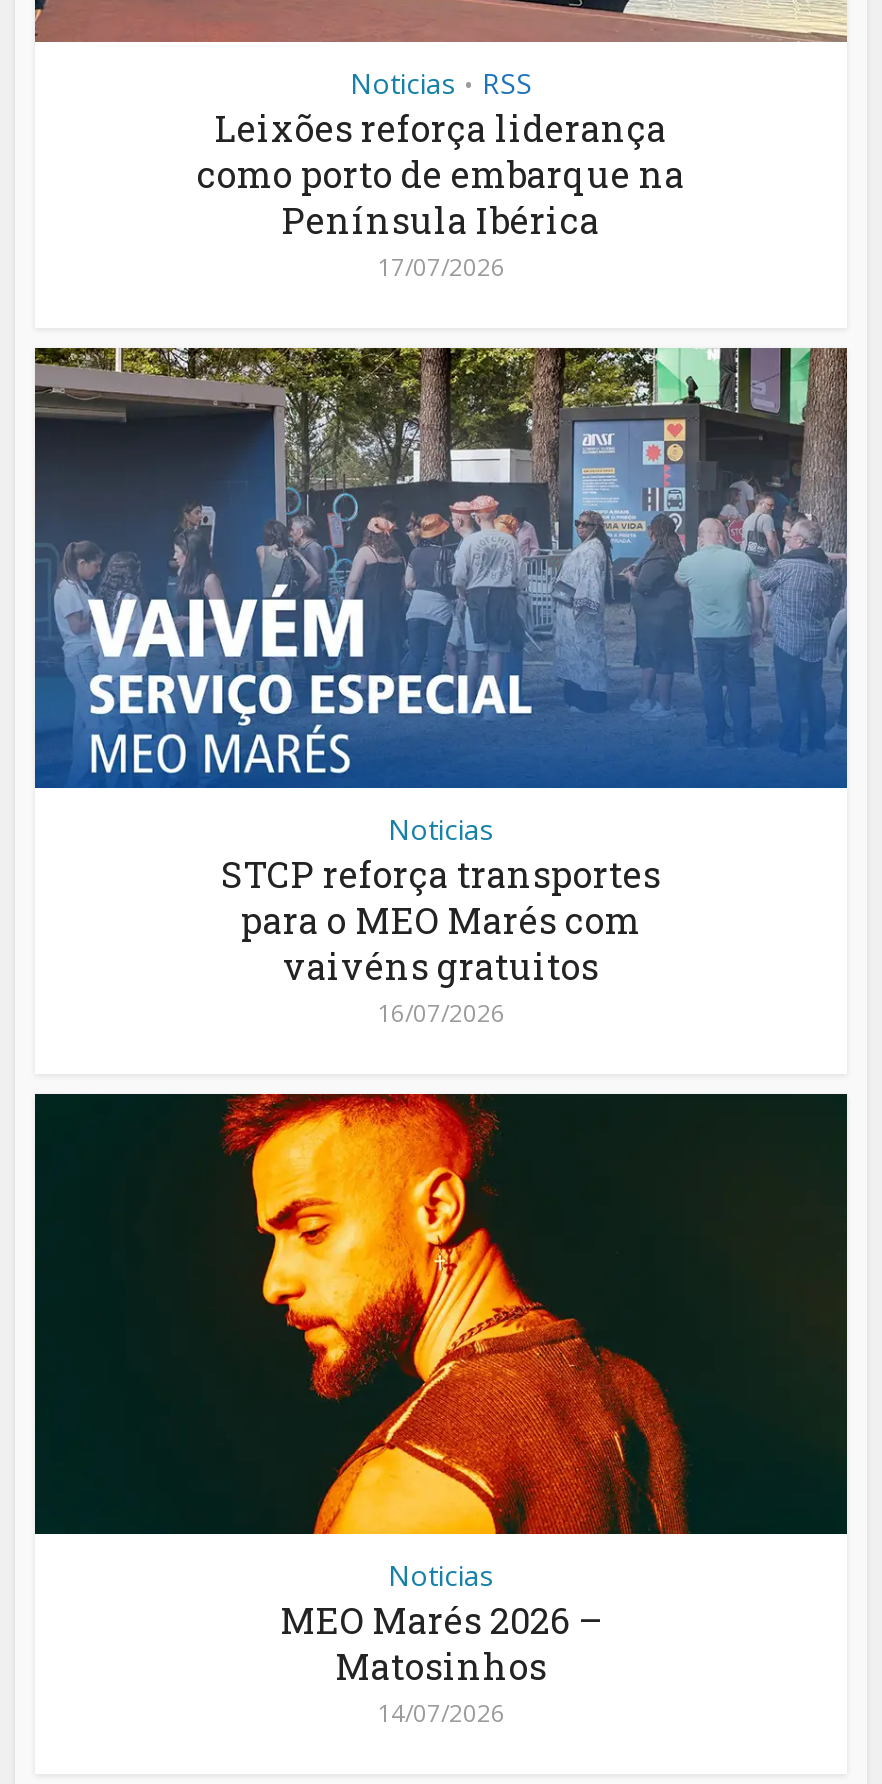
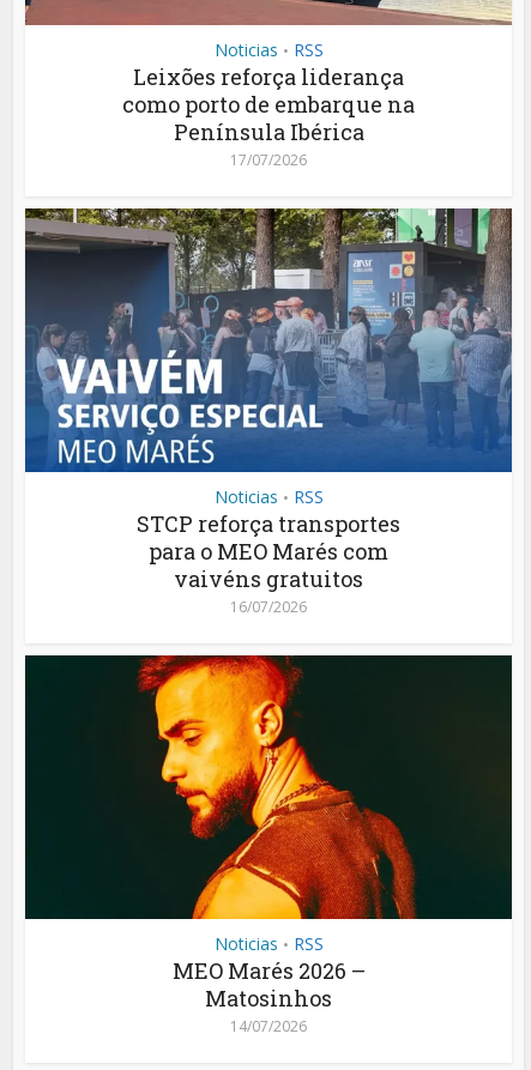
- Noticias
+ Noticias • RSS

- Noticias
+ Noticias • RSS
